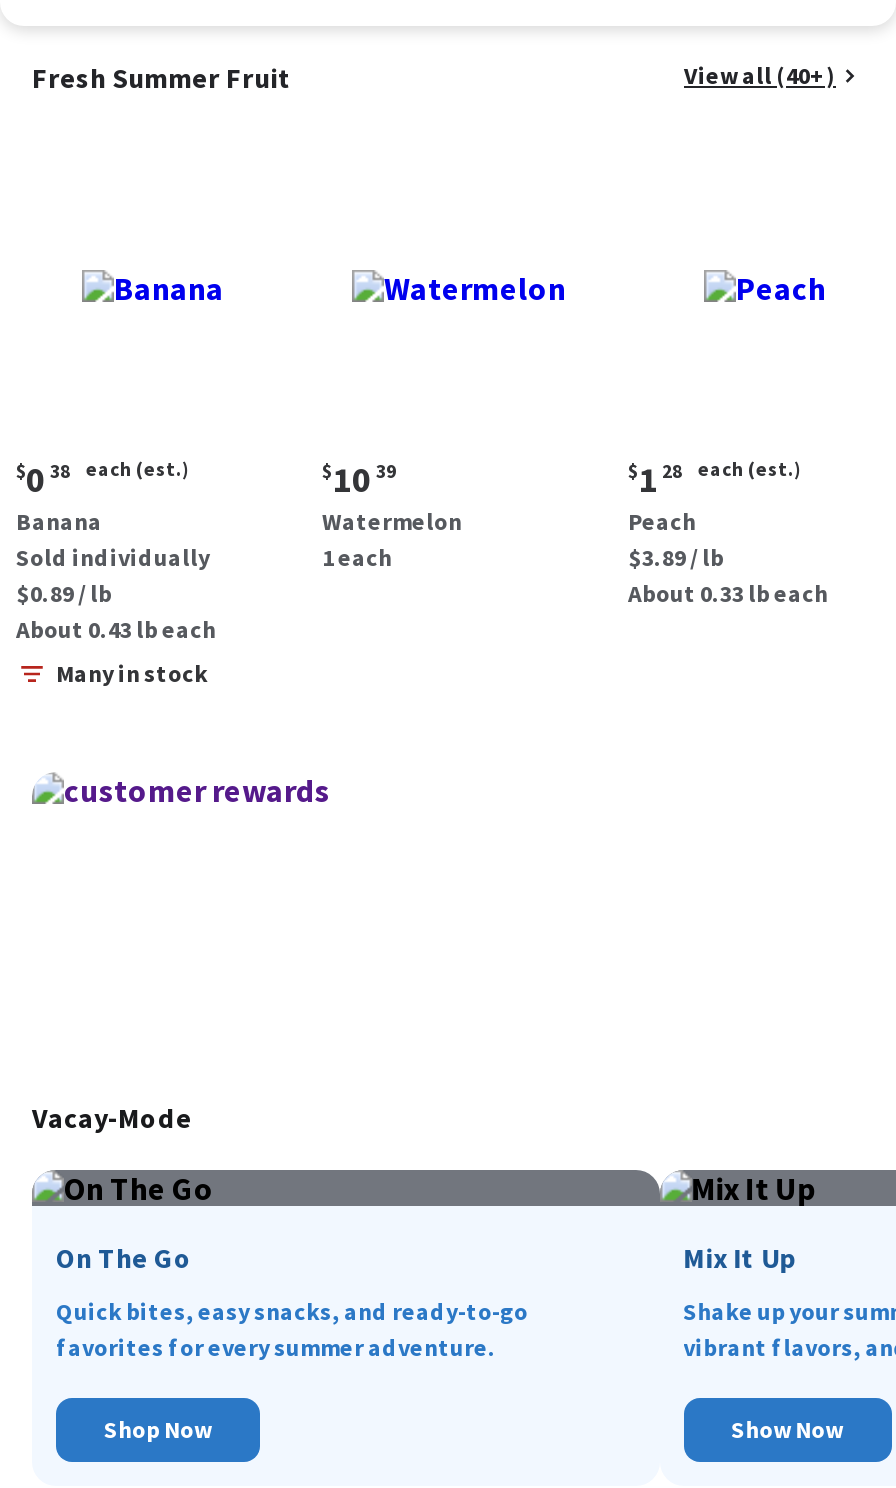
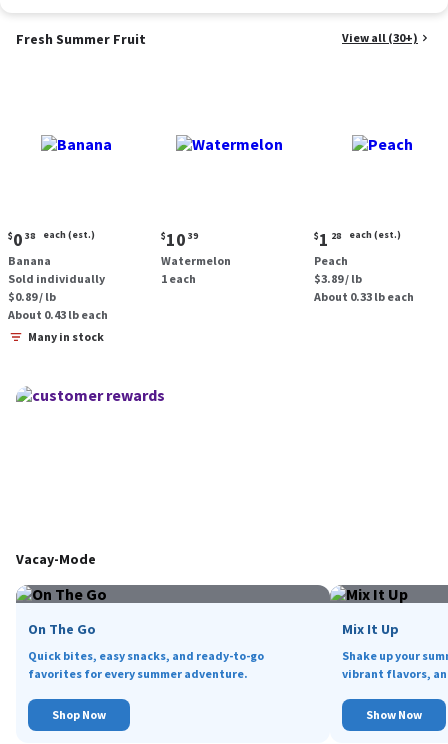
- View all (40+)
+ View all (30+)
